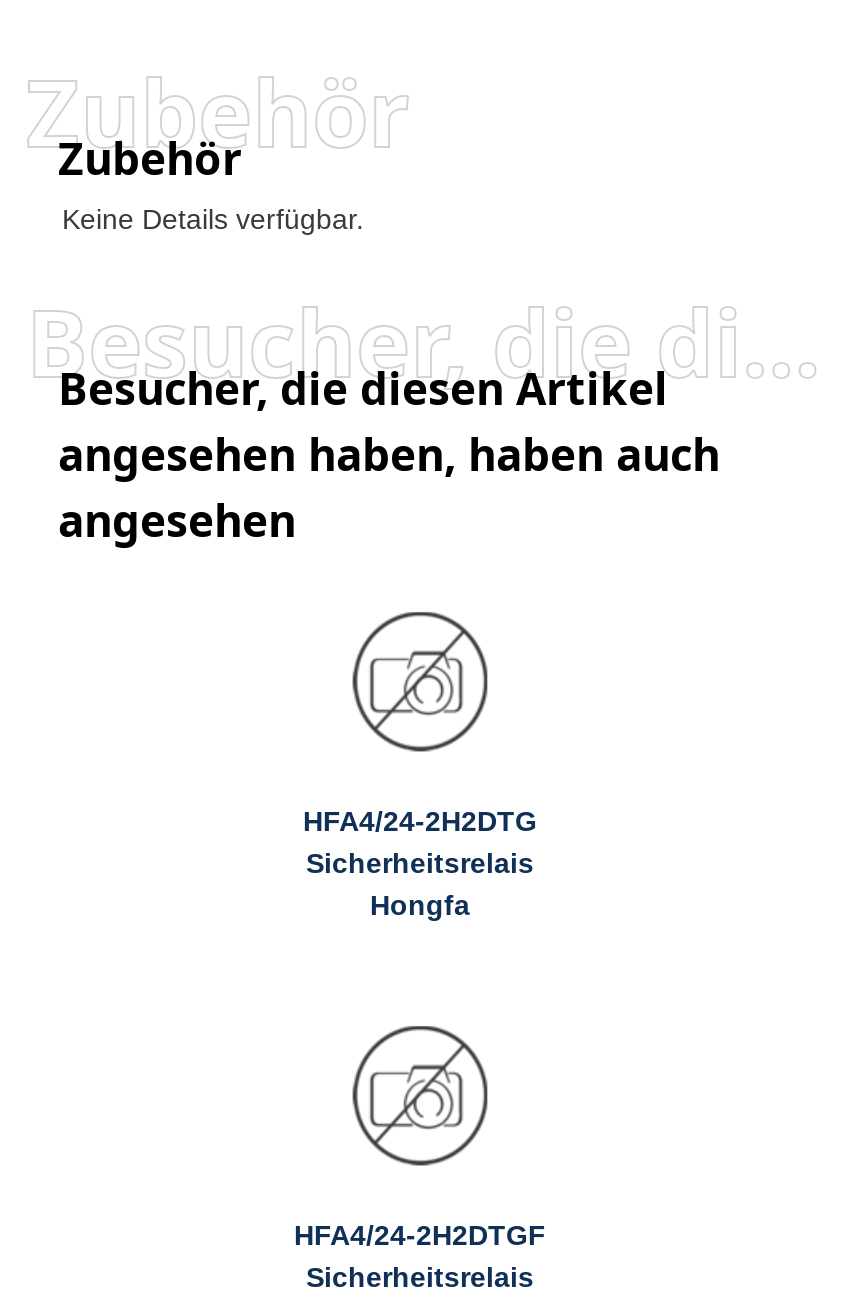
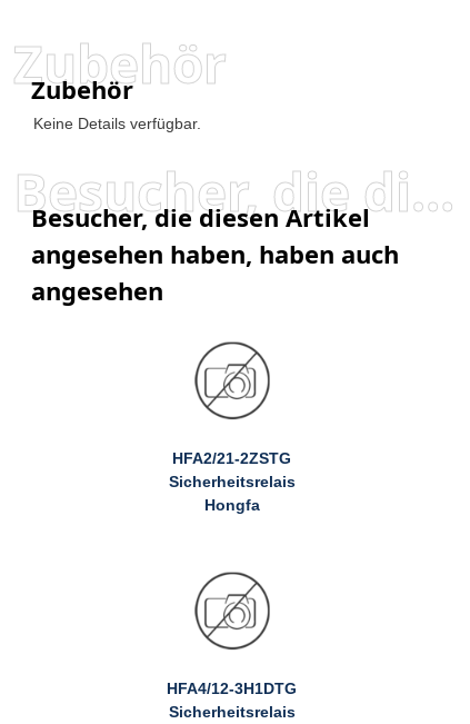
- HFA4/24-2H2DTG
+ HFA2/21-2ZSTG

- HFA4/24-2H2DTGF
+ HFA4/12-3H1DTG
